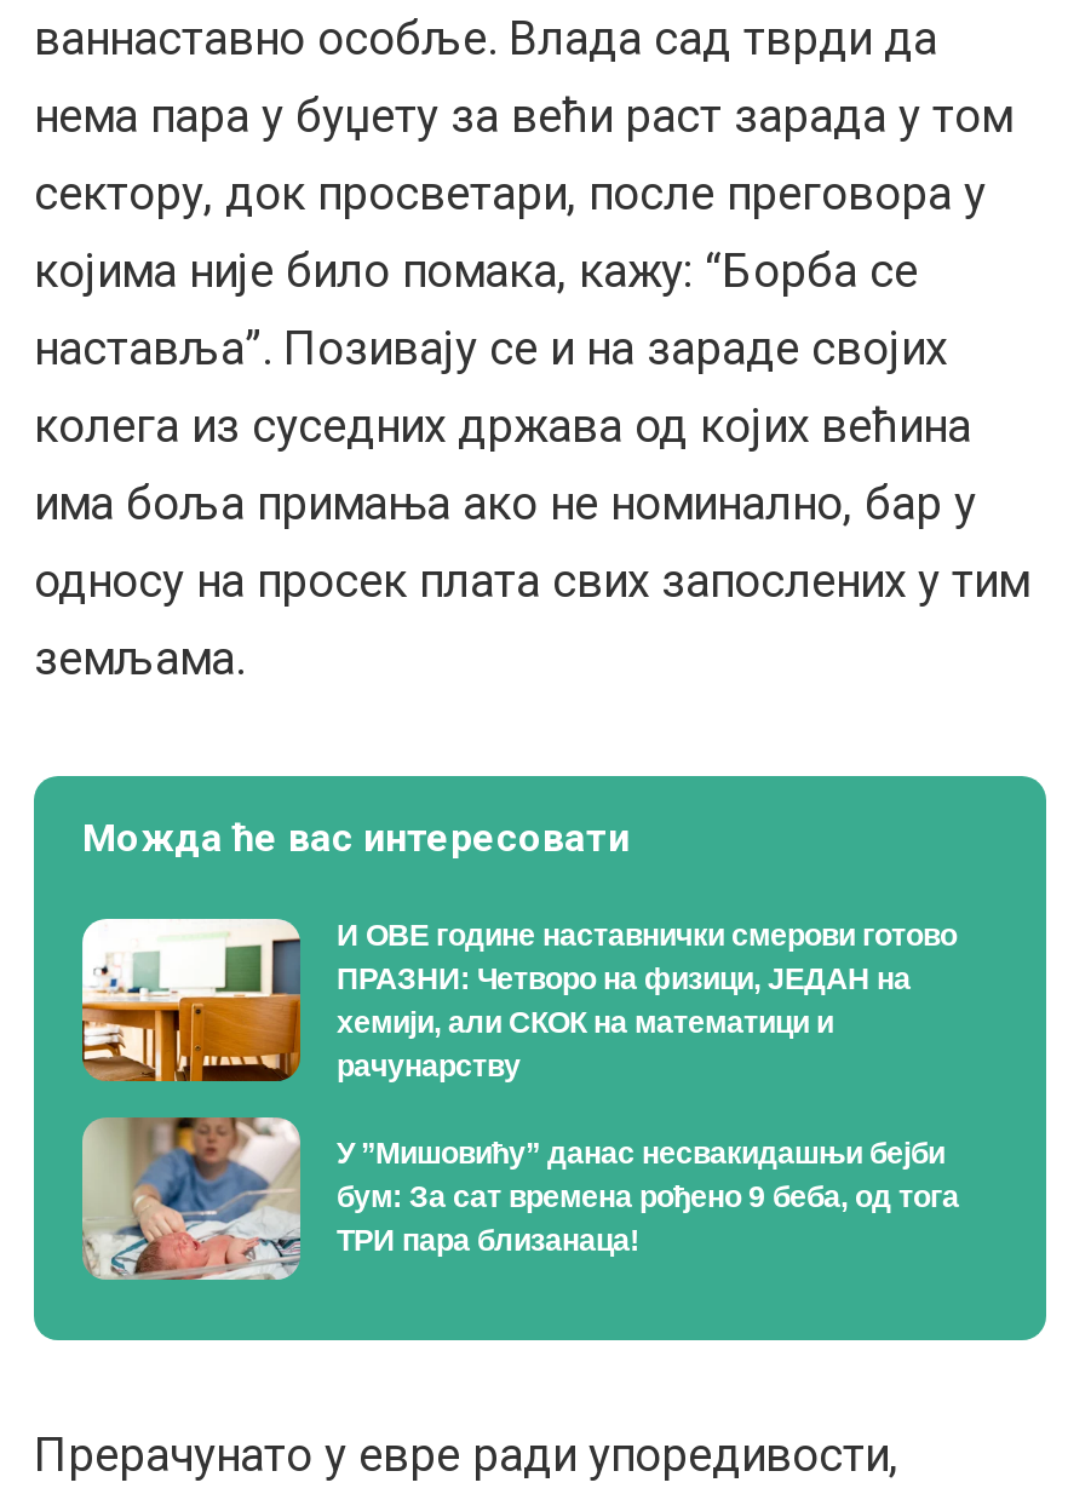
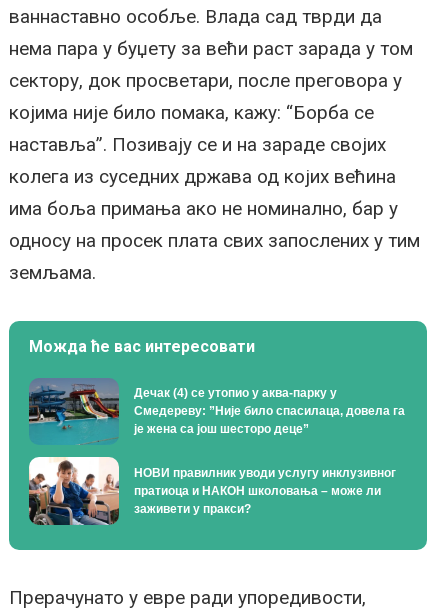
- [image]
- И ОВЕ године наставнички смерови готово
- ПРАЗНИ: Четворо на физици, ЈЕДАН на
- хемији, али СКОК на математици и
- рачунарству
+ [image]
+ Дечак (4) се утопио у аква-парку у
+ Смедереву: ”Није било спасилаца, довела га
+ је жена са још шесторо деце”

- [image]
- У ”Мишовићу” данас несвакидашњи бејби
- бум: За сат времена рођено 9 беба, од тога
- ТРИ пара близанаца!
+ [image]
+ НОВИ правилник уводи услугу инклузивног
+ пратиоца и НАКОН школовања – може ли
+ заживети у пракси?
